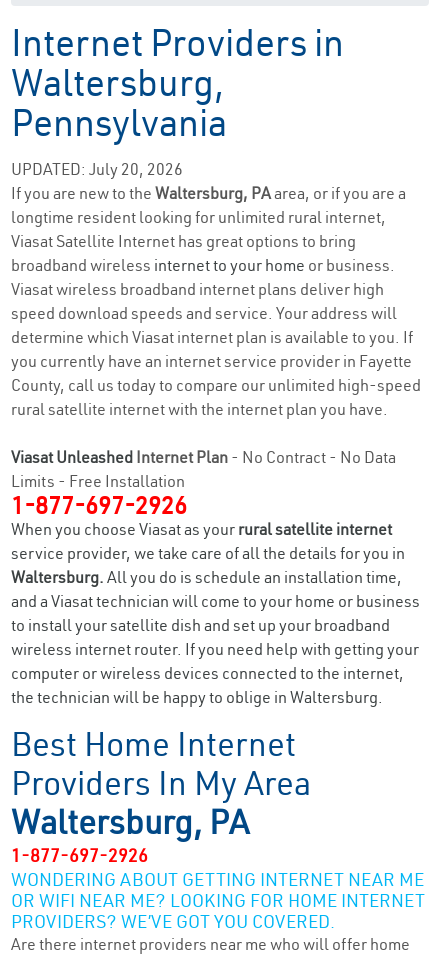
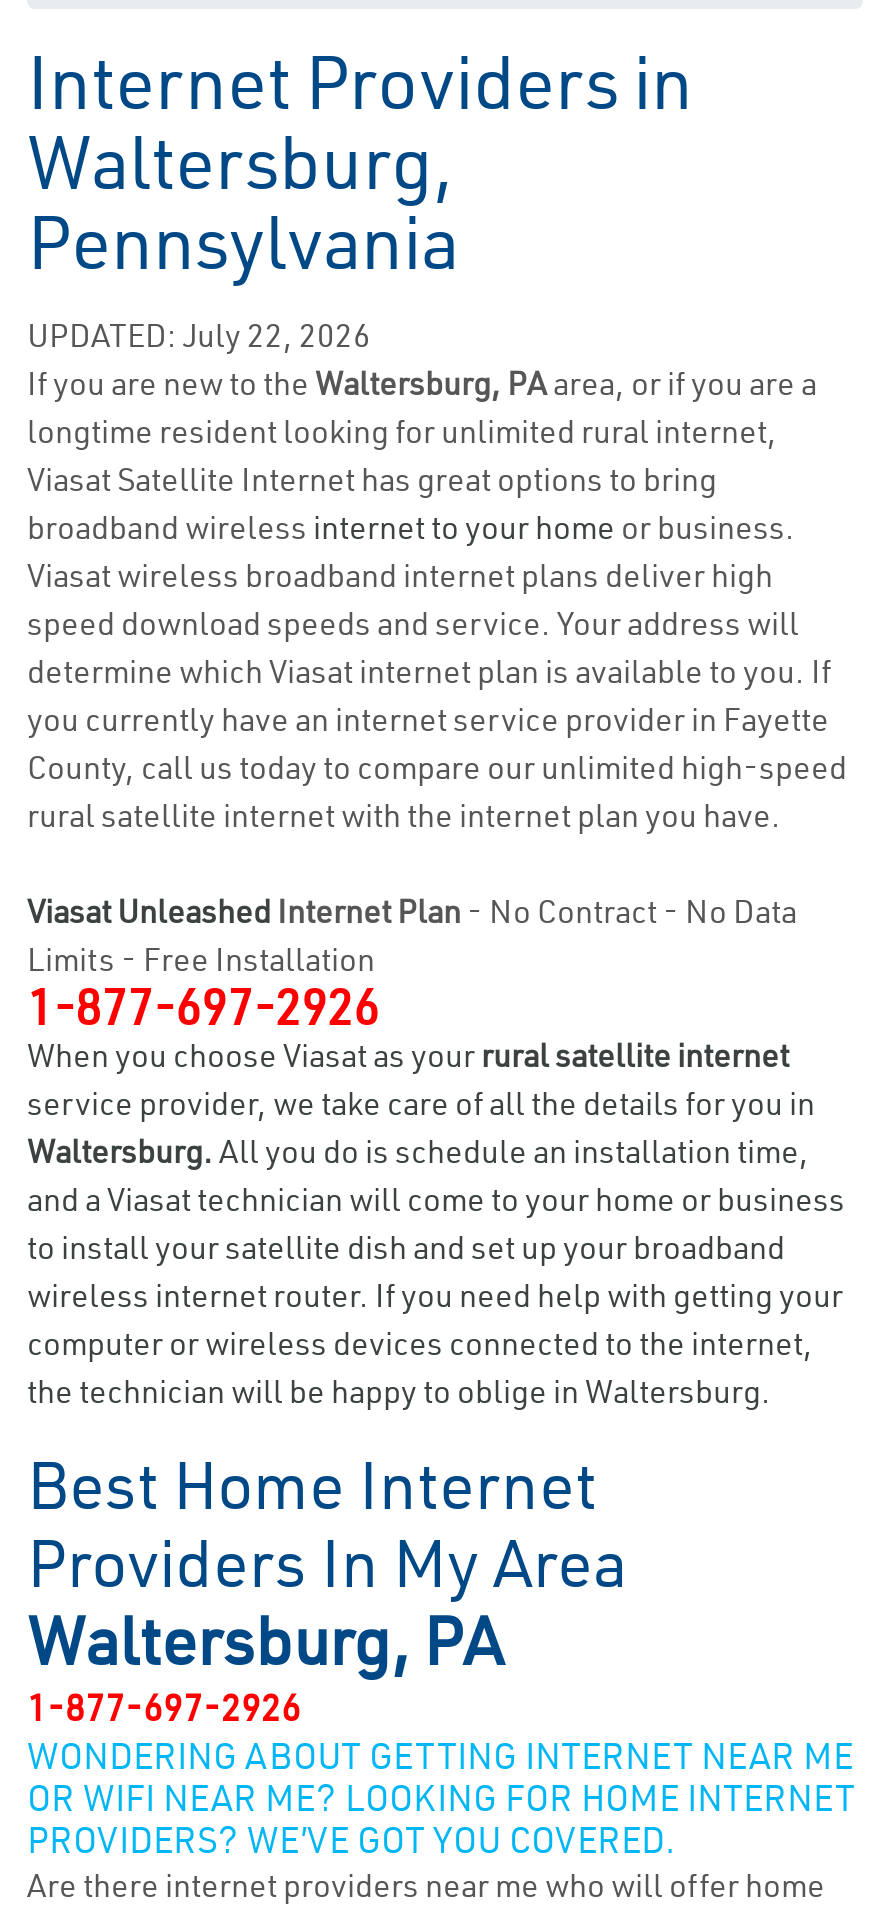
- UPDATED: July 20, 2026
+ UPDATED: July 22, 2026
